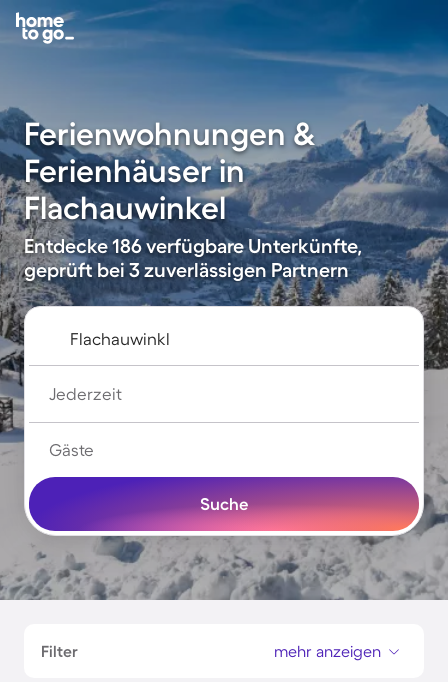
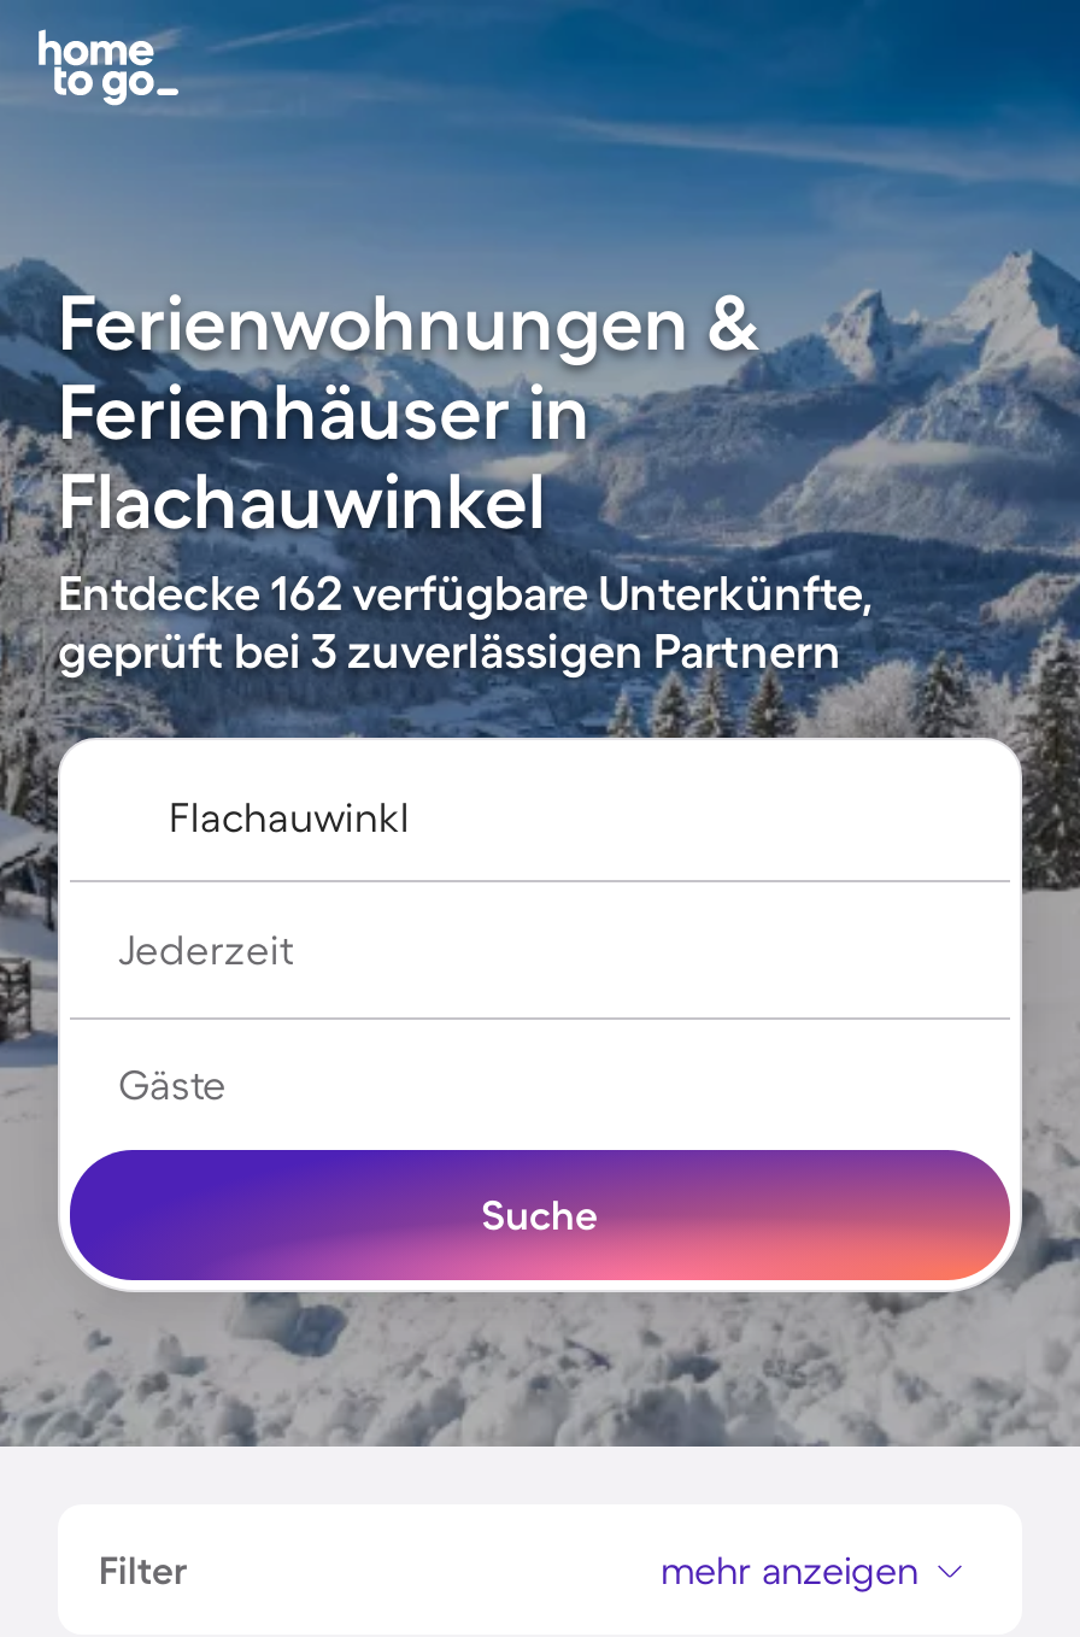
- Entdecke 186 verfügbare Unterkünfte,
+ Entdecke 162 verfügbare Unterkünfte,
